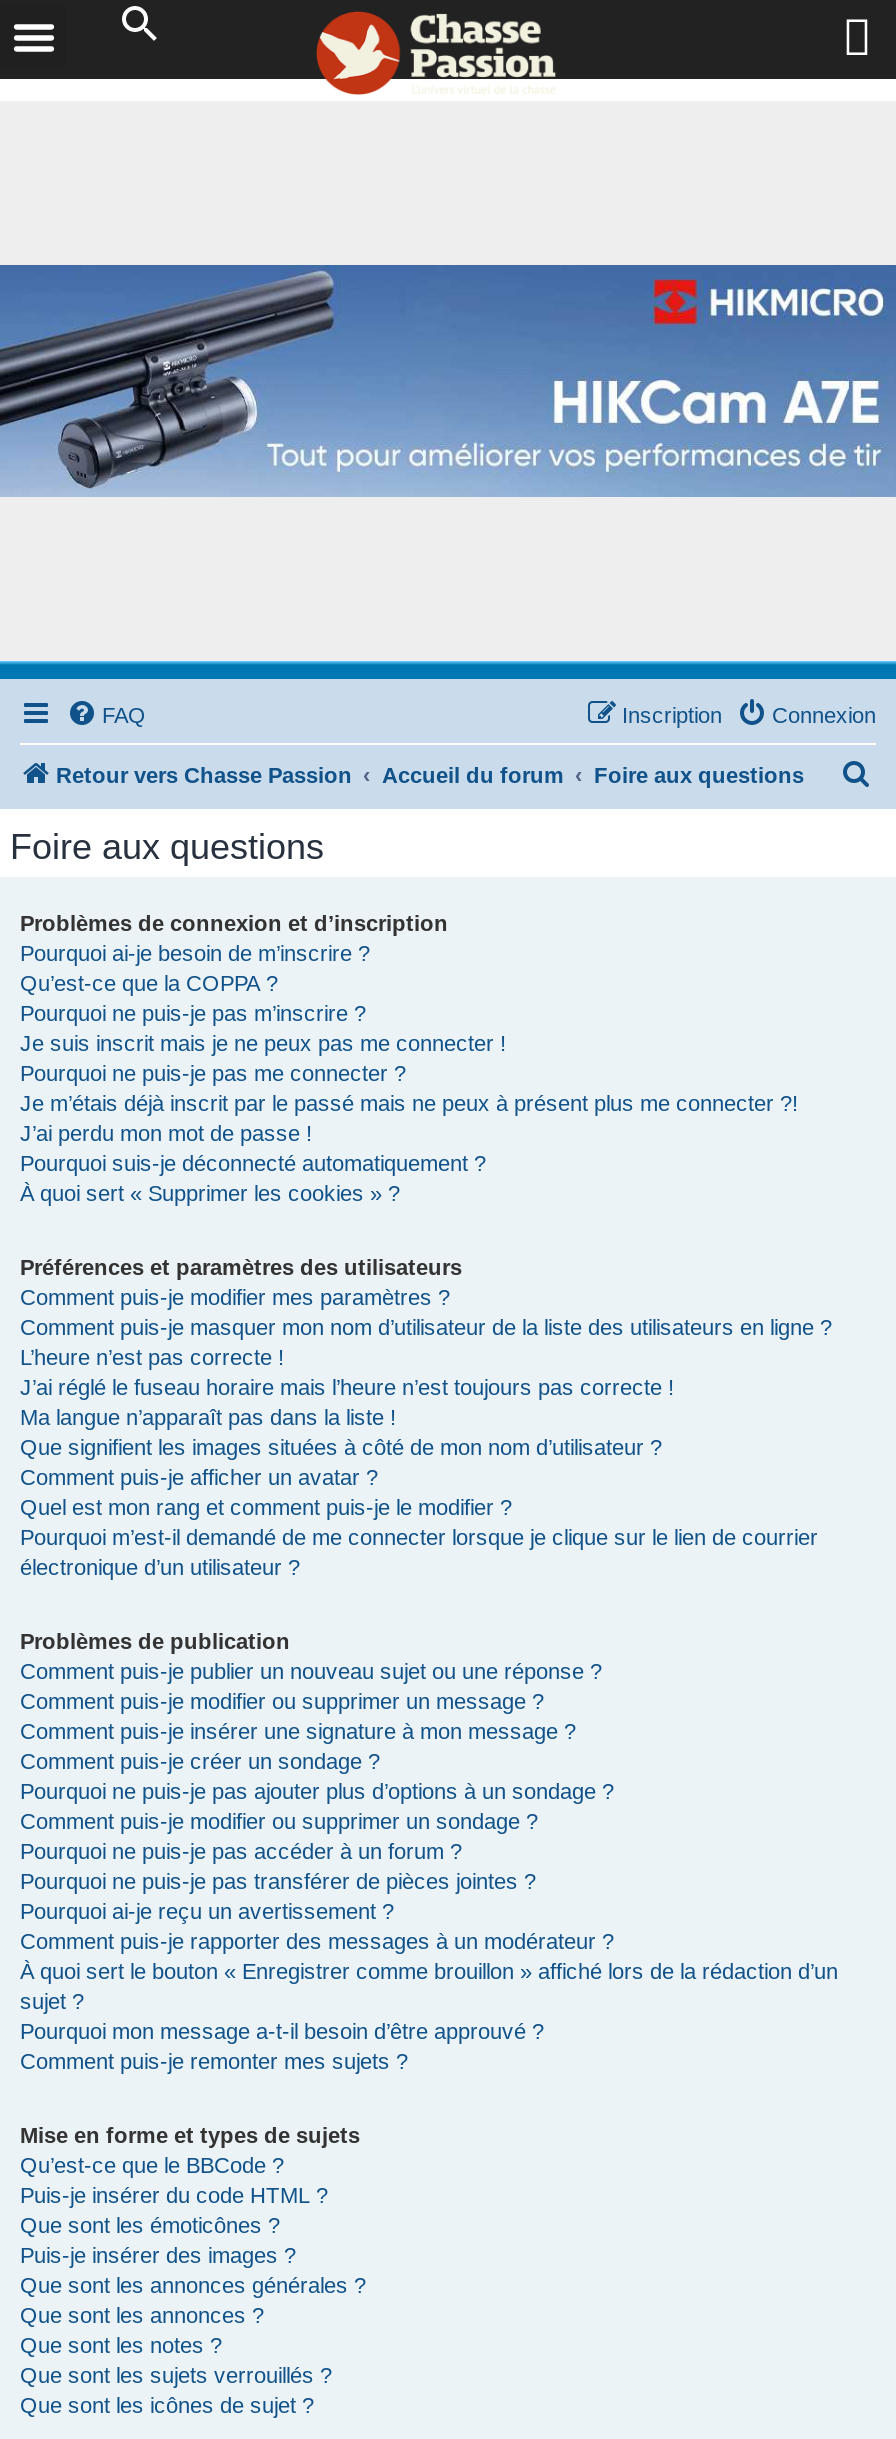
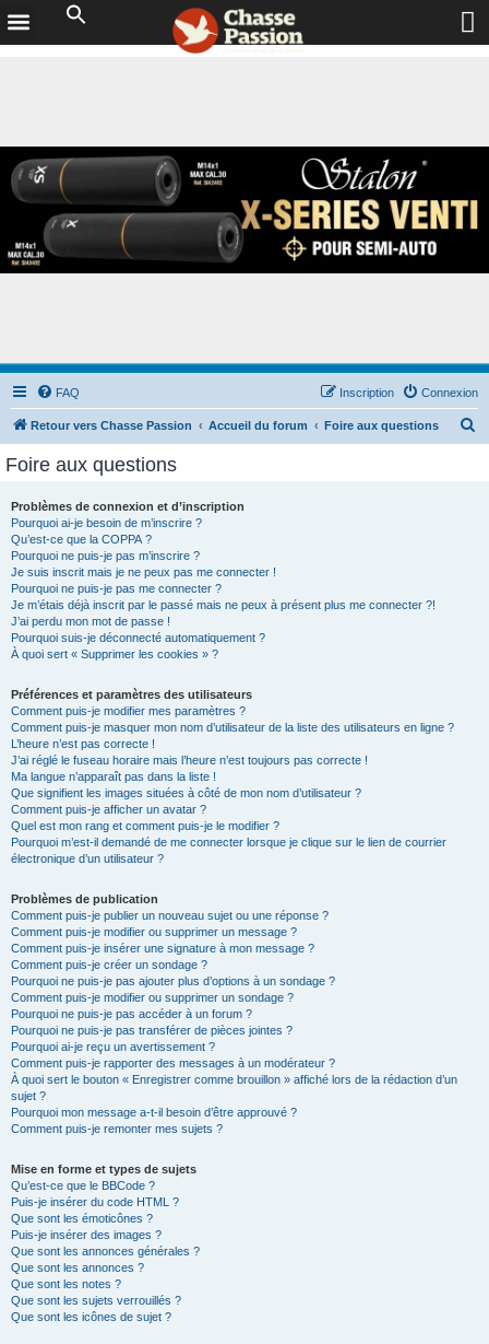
- [image]
+ [image]
